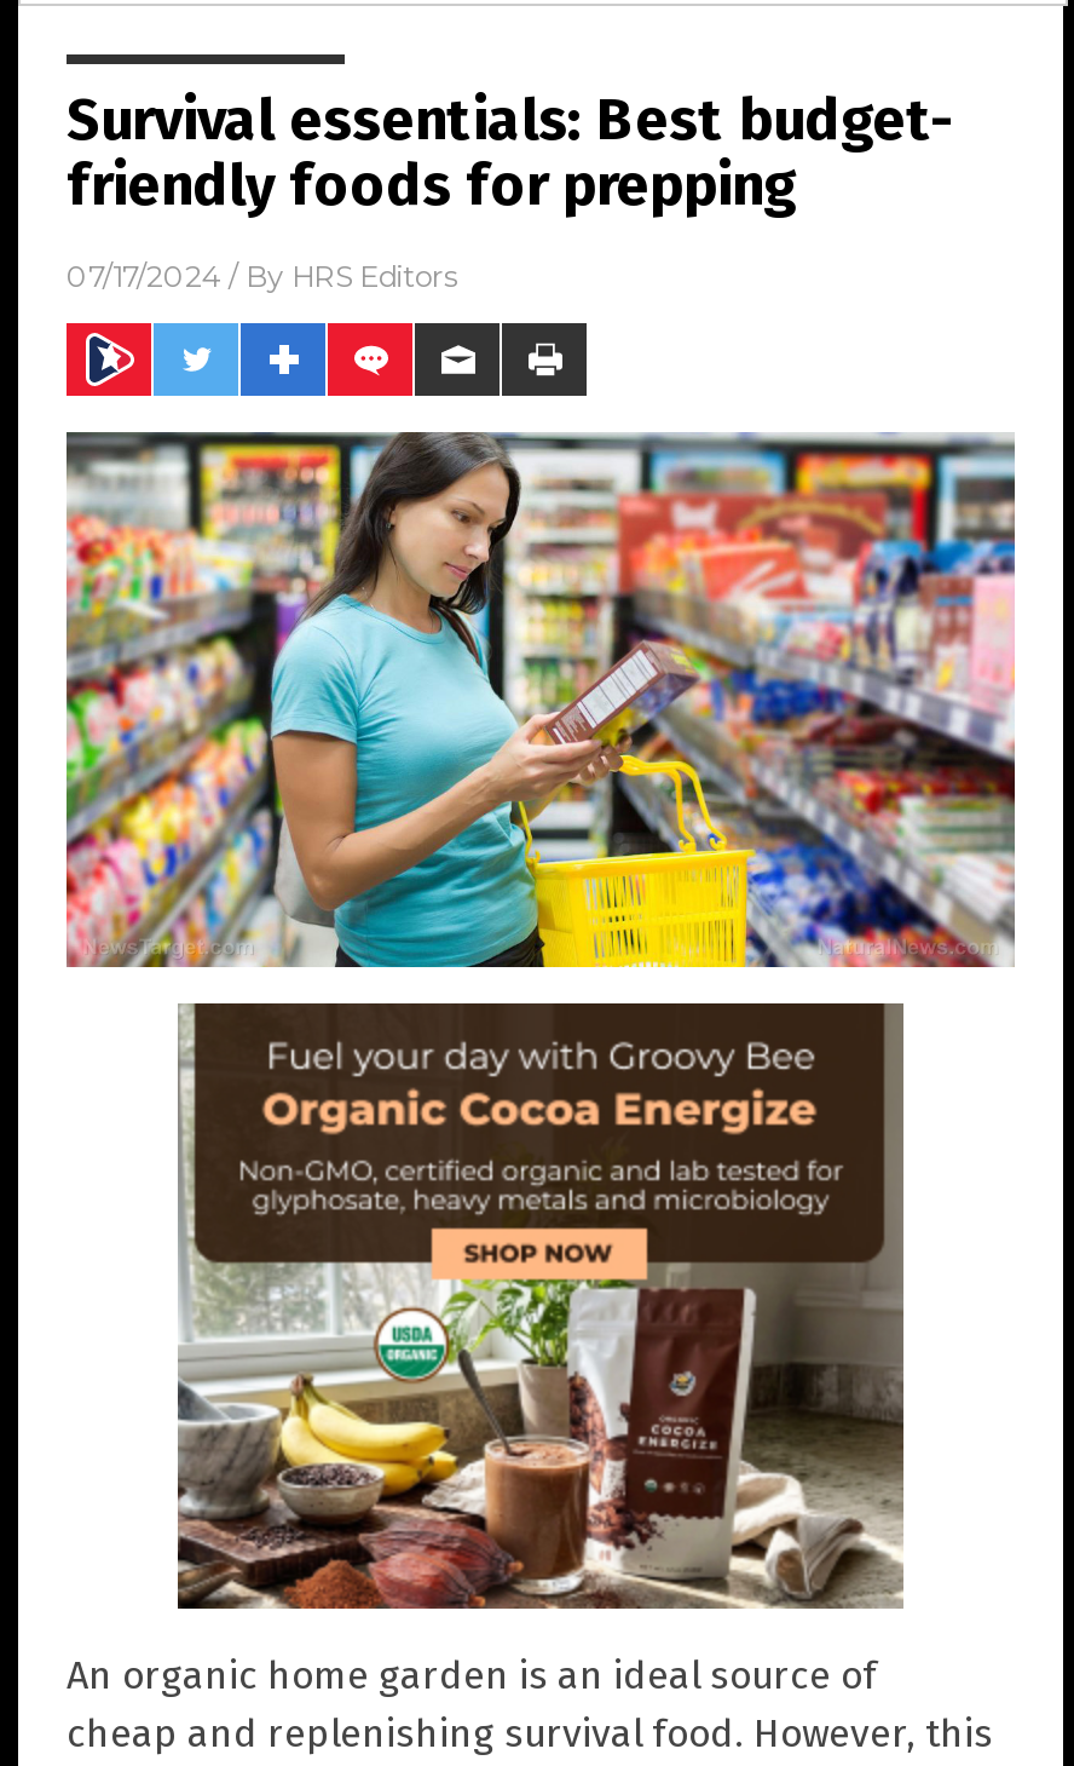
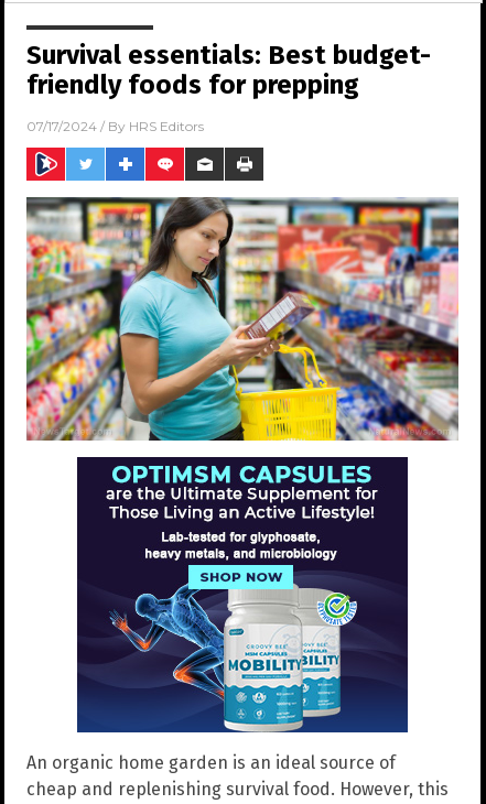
- [image]
+ [image]
